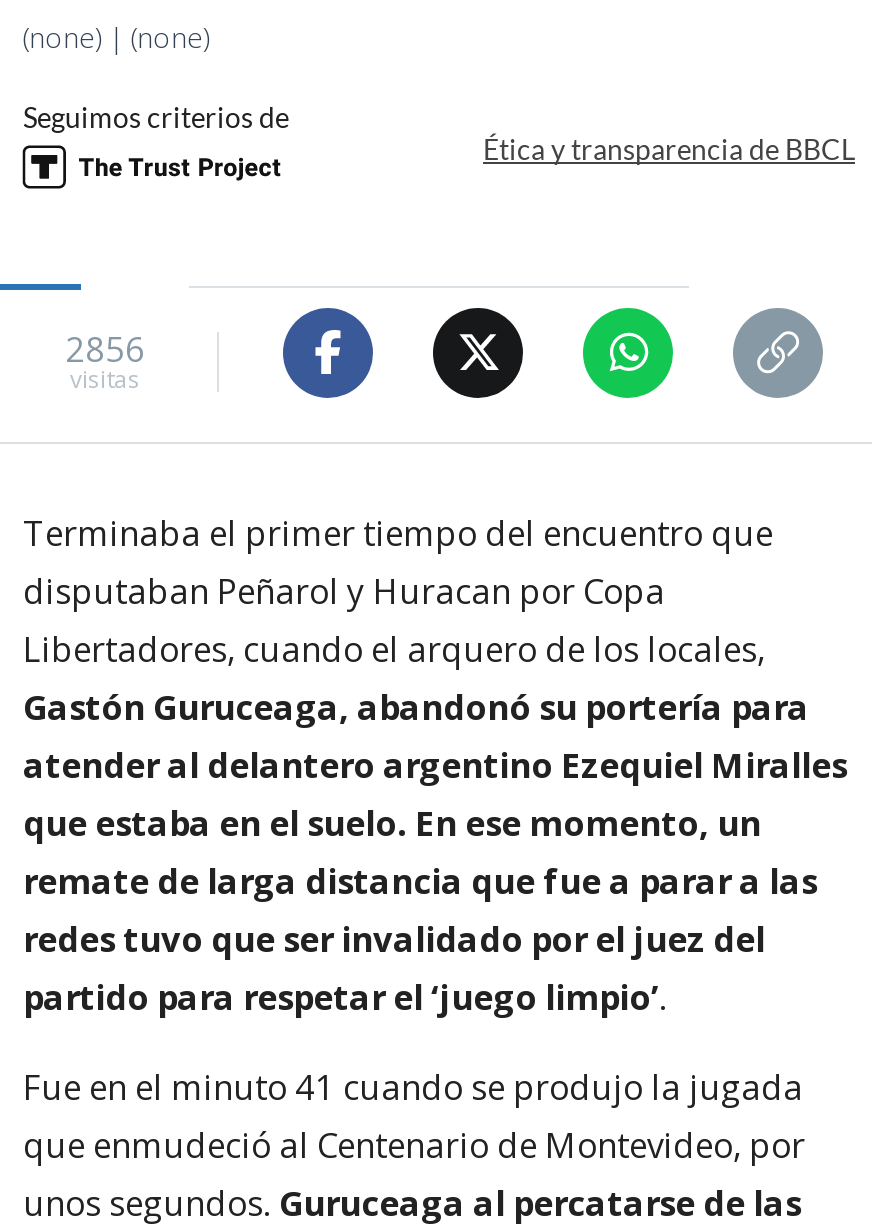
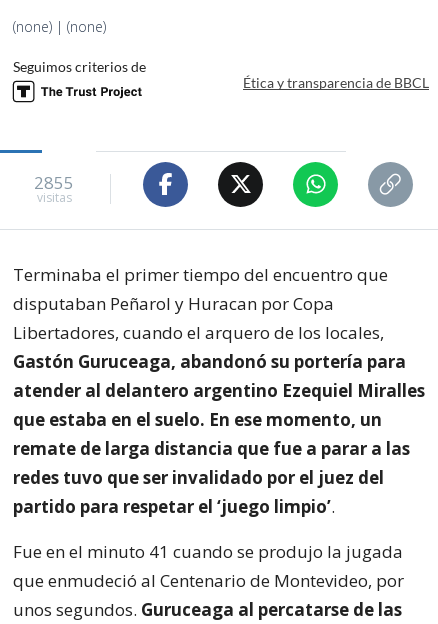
- 2856
+ 2855
